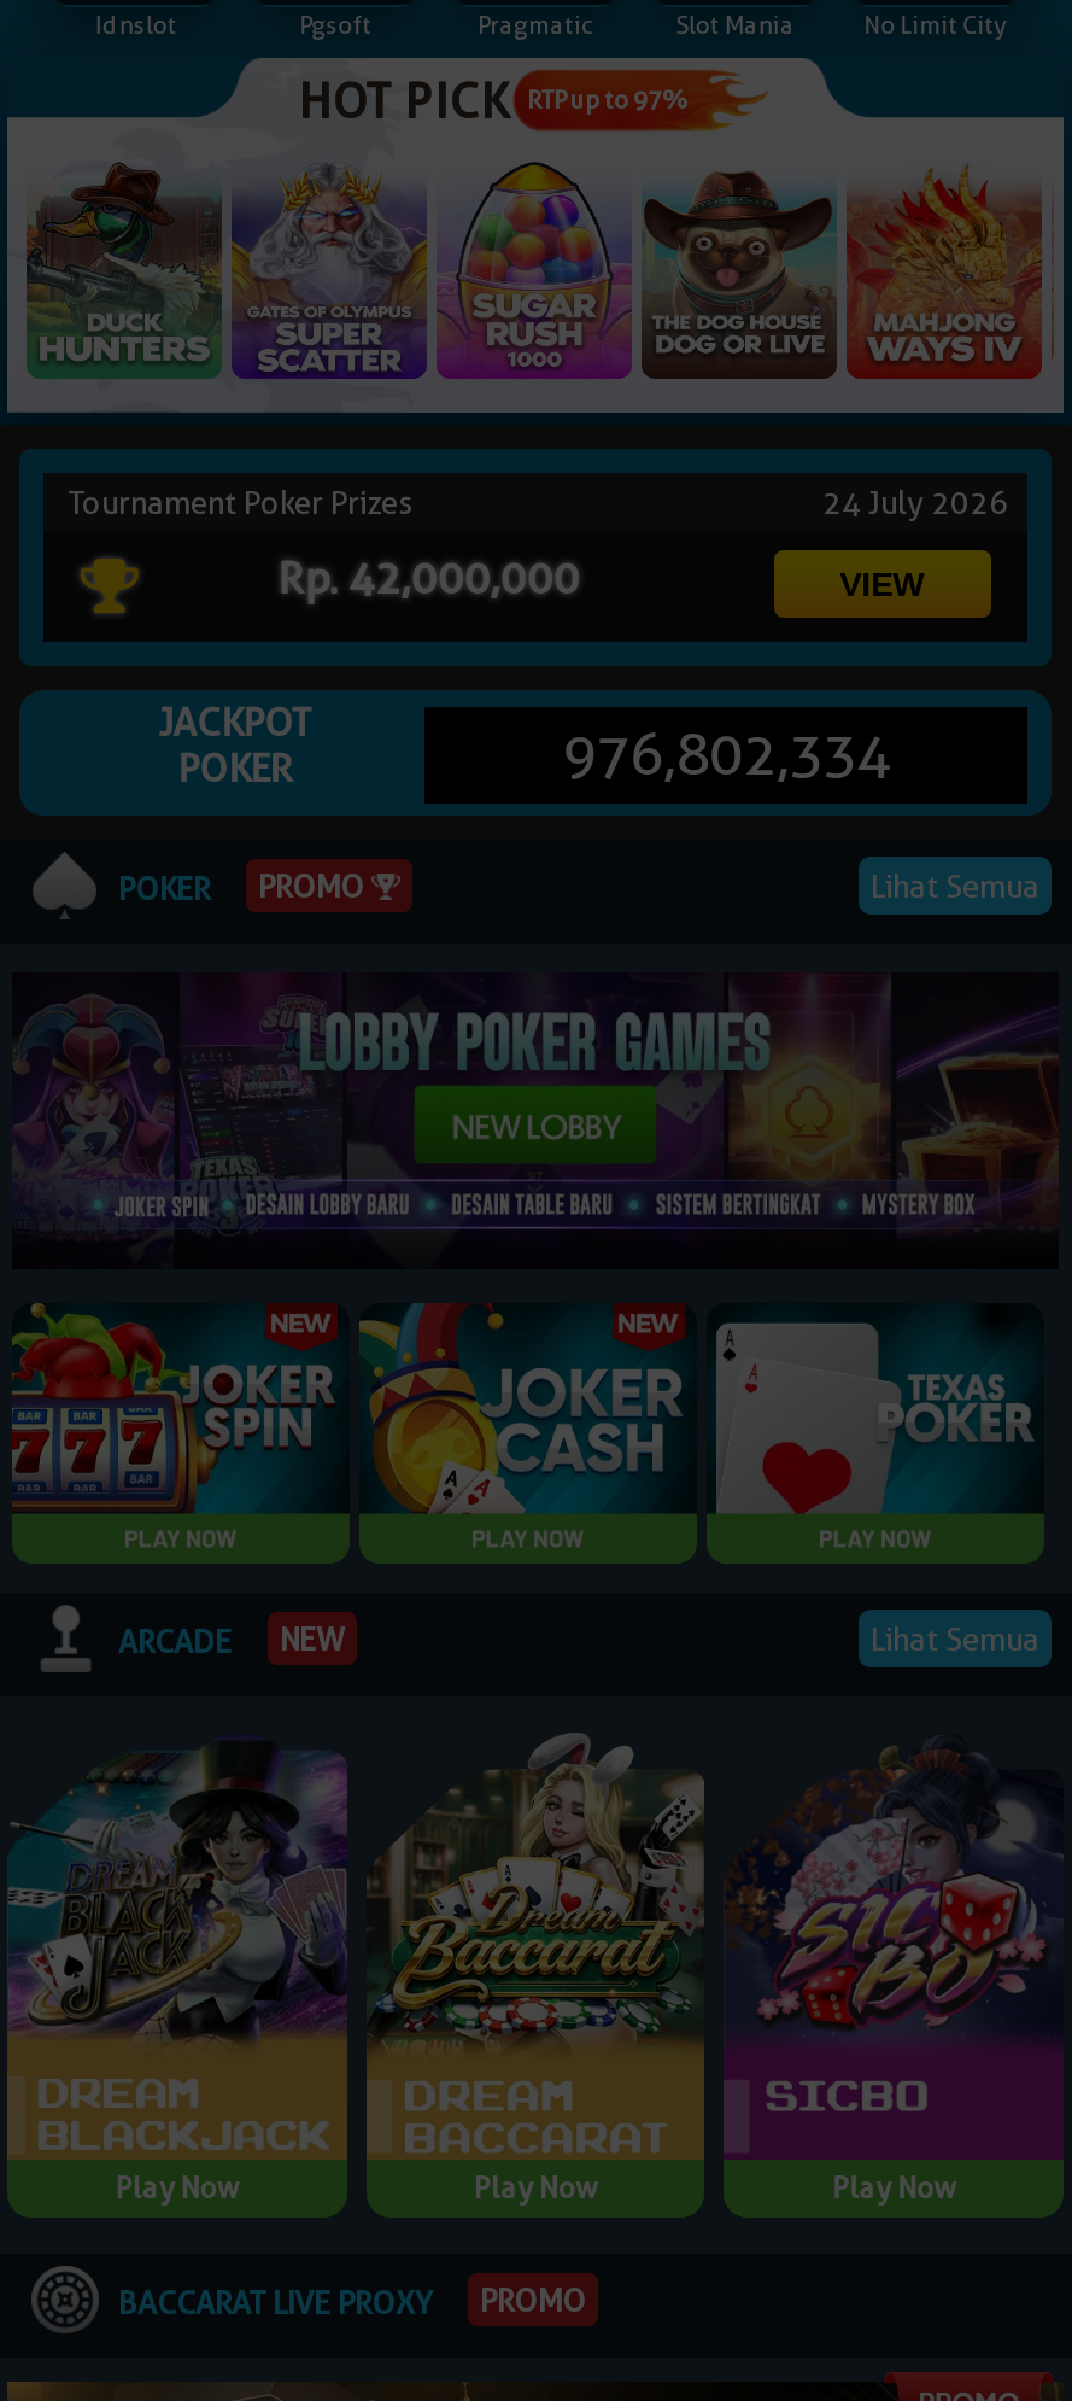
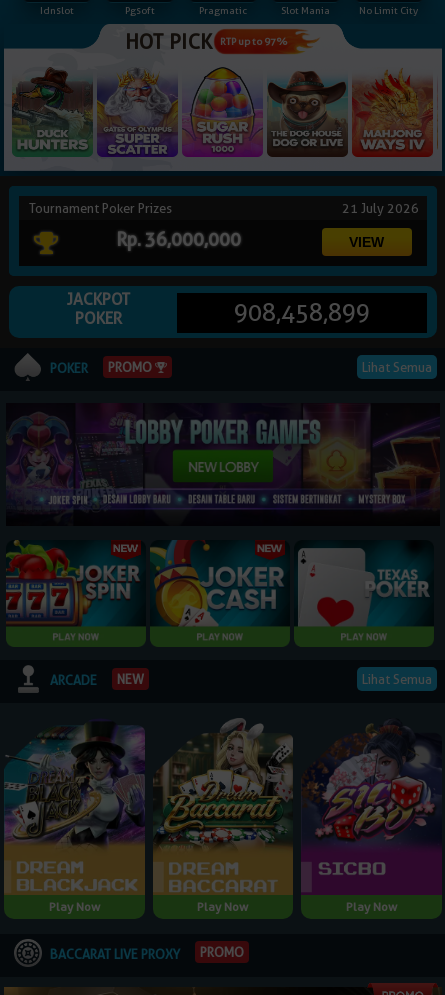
- 24 July 2026
+ 21 July 2026

- Rp. 42,000,000
+ Rp. 36,000,000

- 976,802,334
+ 908,458,899
